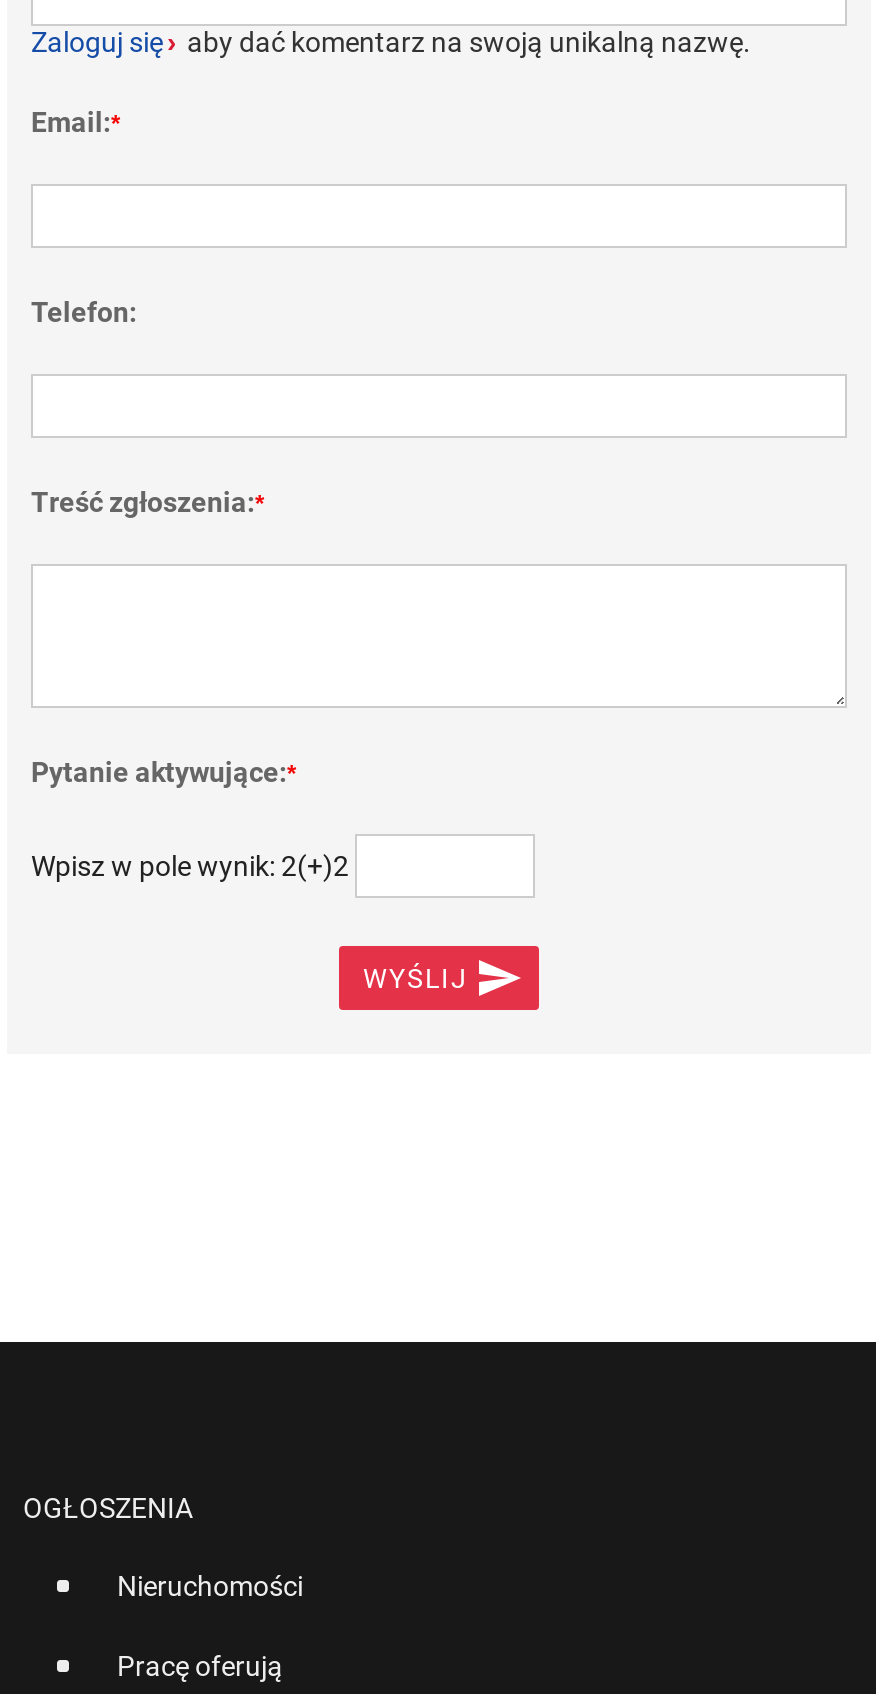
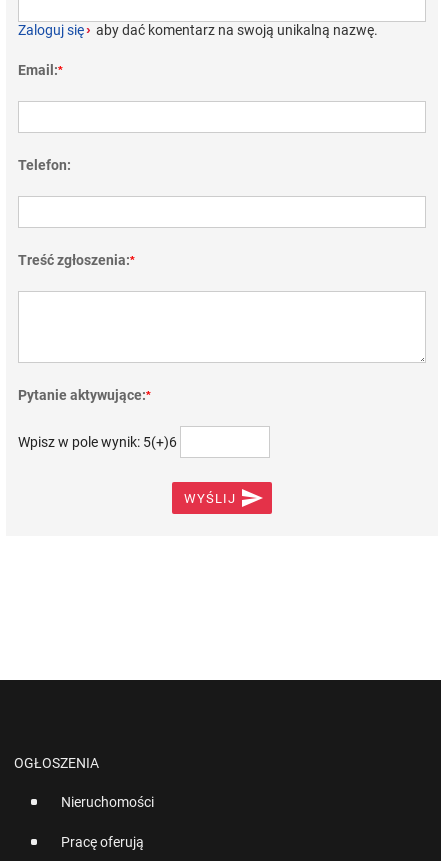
- Wpisz w pole wynik: 2(+)2
+ Wpisz w pole wynik: 5(+)6
